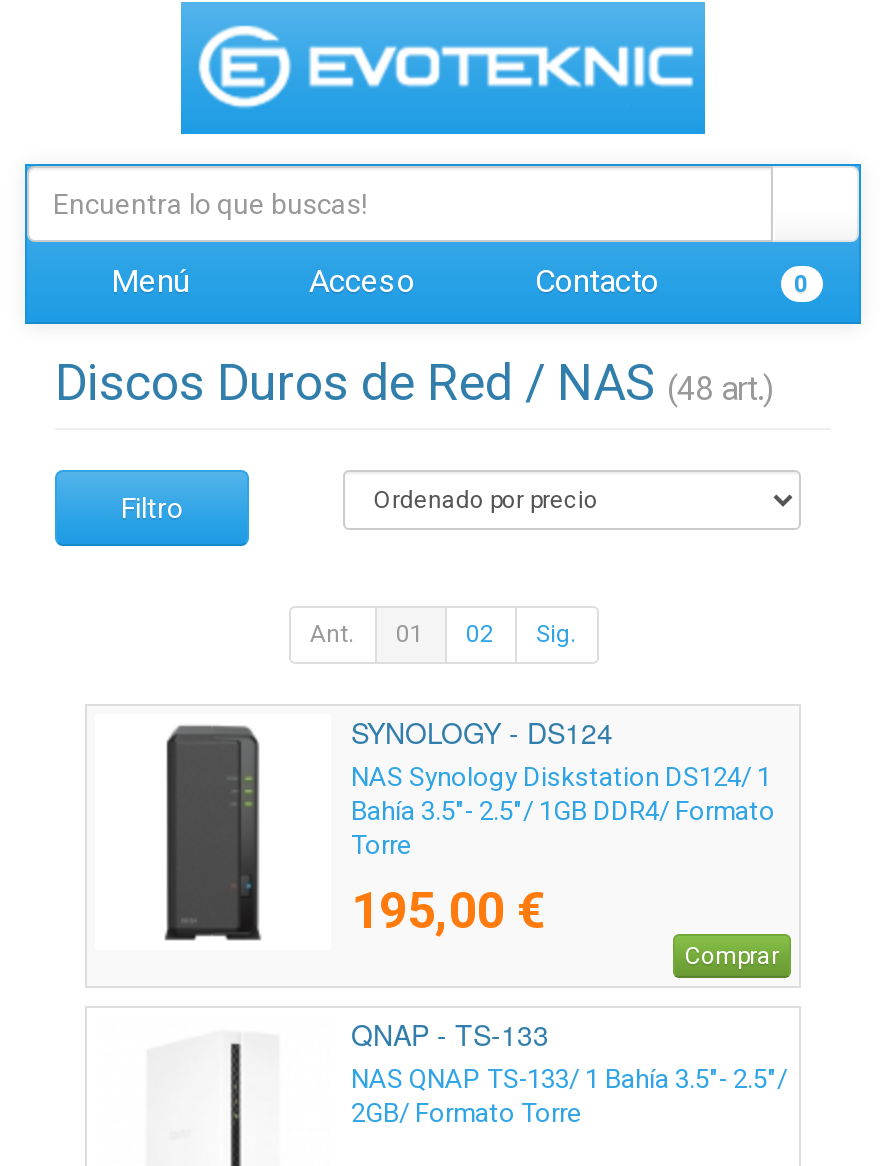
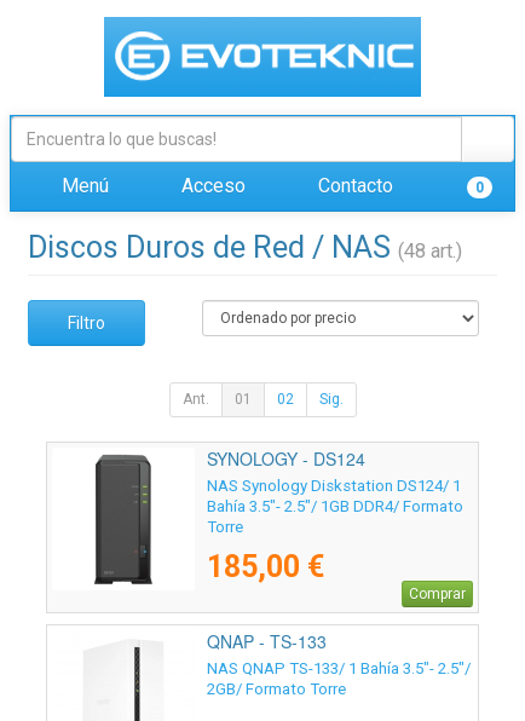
- 195,00 €
+ 185,00 €
